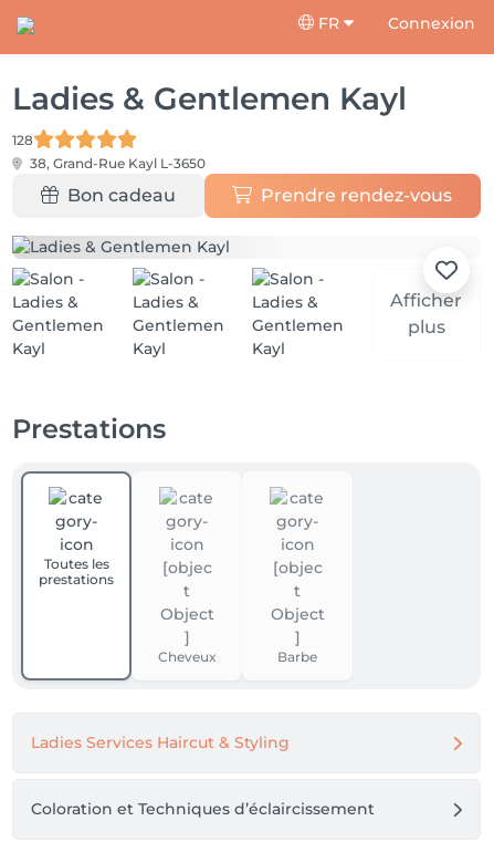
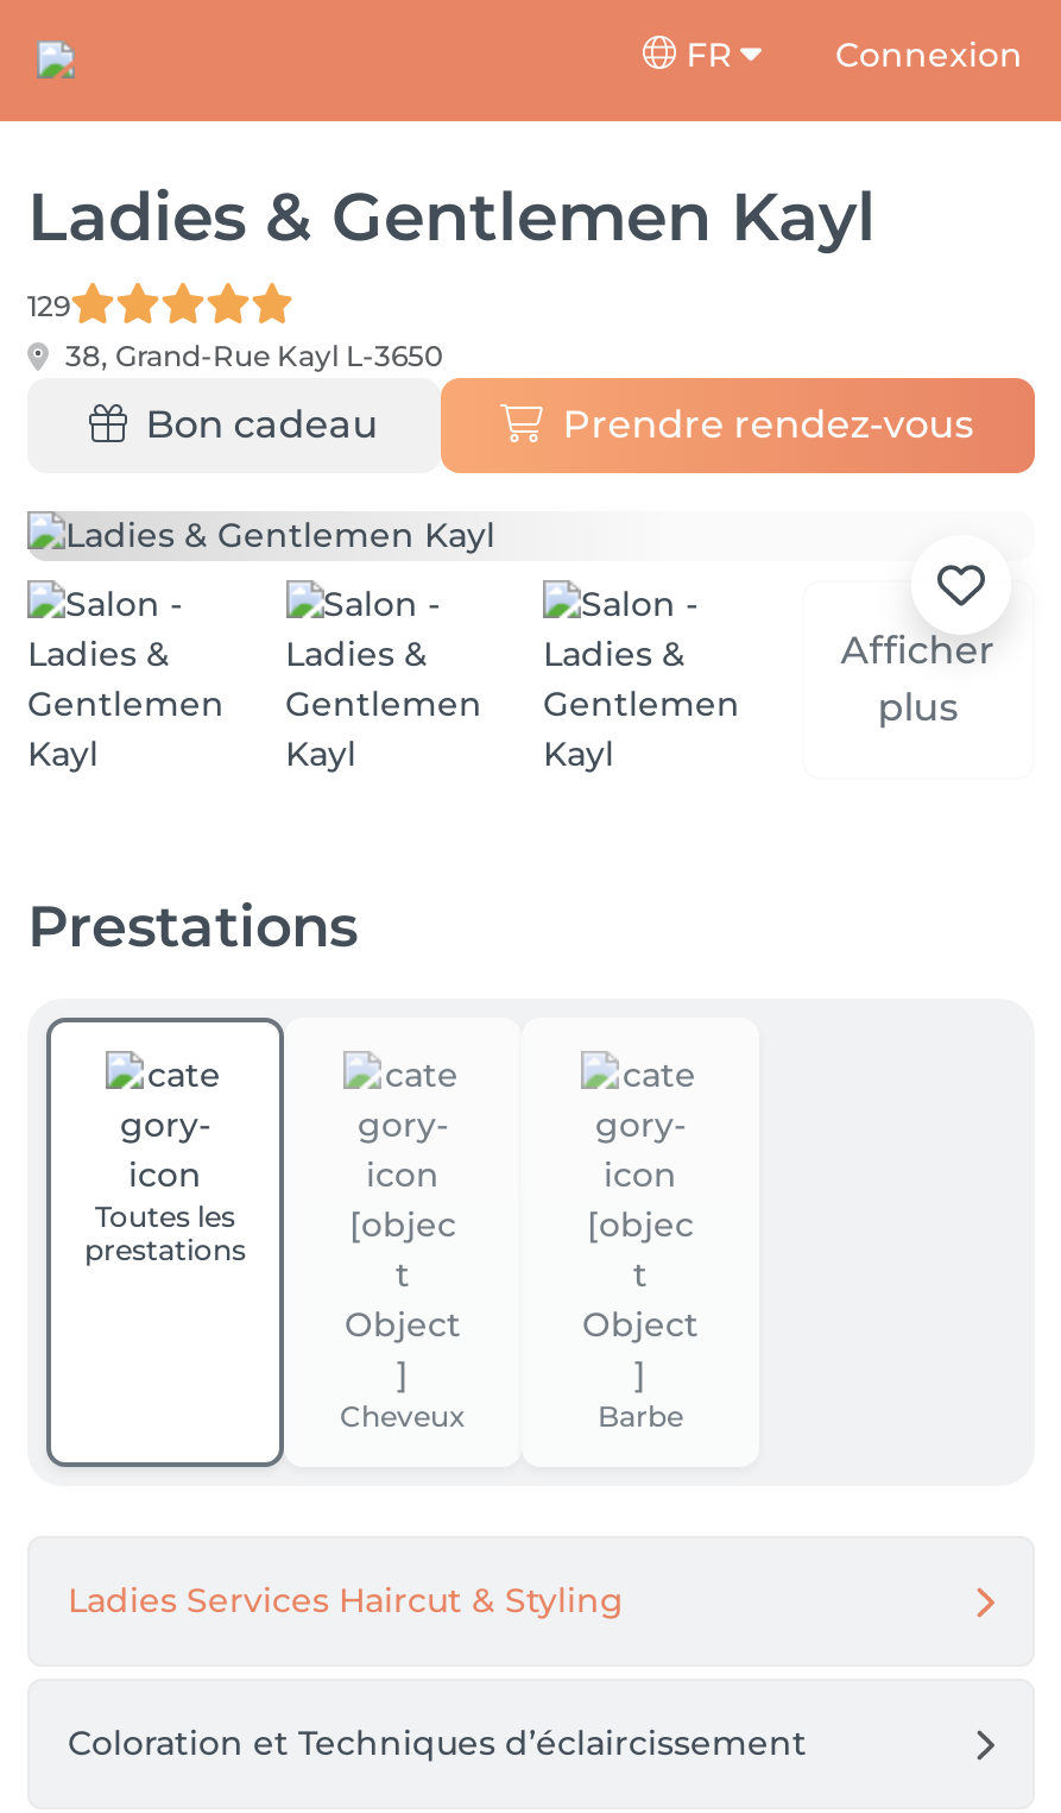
- 128
+ 129
